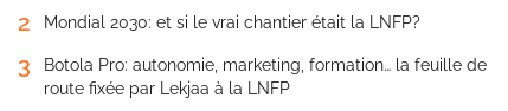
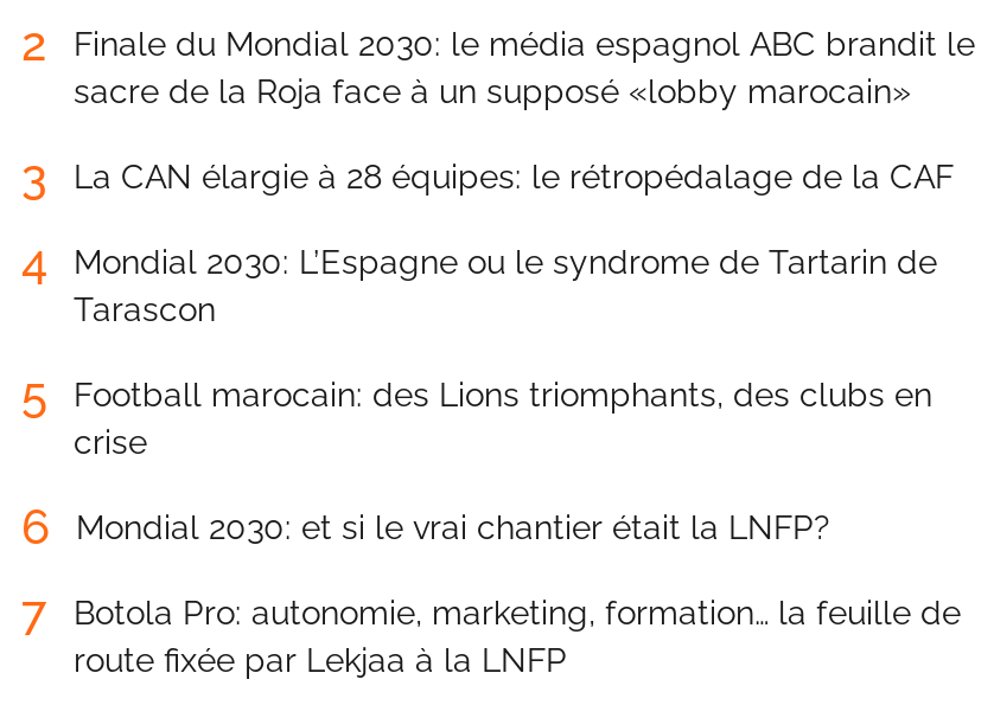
+ Finale du Mondial 2030: le média espagnol ABC brandit le
+ sacre de la Roja face à un supposé «lobby marocain»
+ 3
+ La CAN élargie à 28 équipes: le rétropédalage de la CAF
+ 4
+ Mondial 2030: L’Espagne ou le syndrome de Tartarin de
+ Tarascon
+ 5
+ Football marocain: des Lions triomphants, des clubs en
+ crise
+ 6

- 3 Botola Pro: autonomie, marketing, formation… la feuille de
+ 7 Botola Pro: autonomie, marketing, formation… la feuille de
